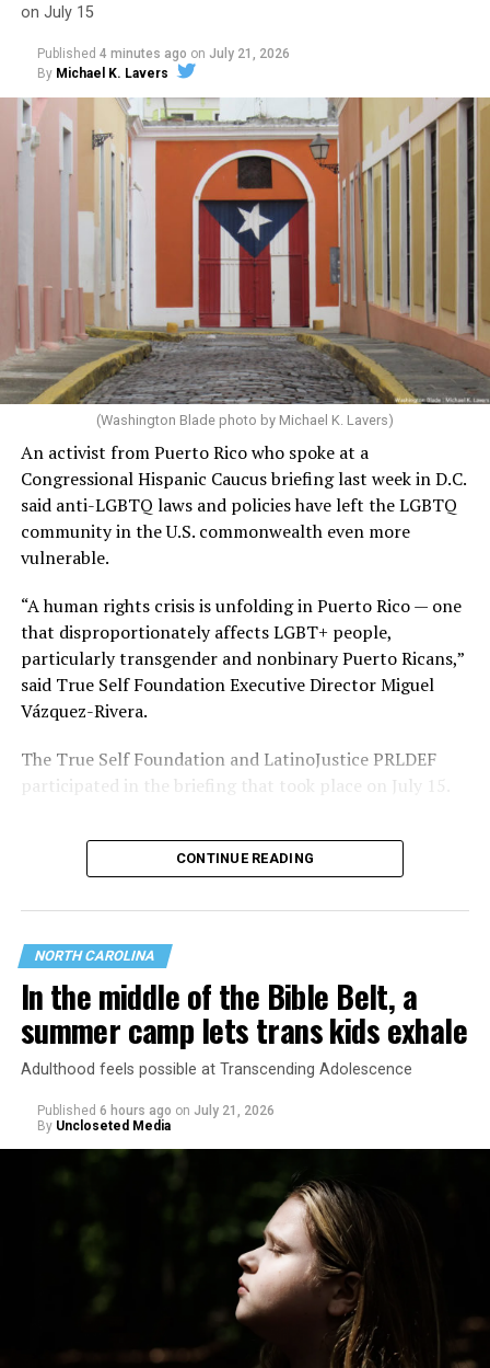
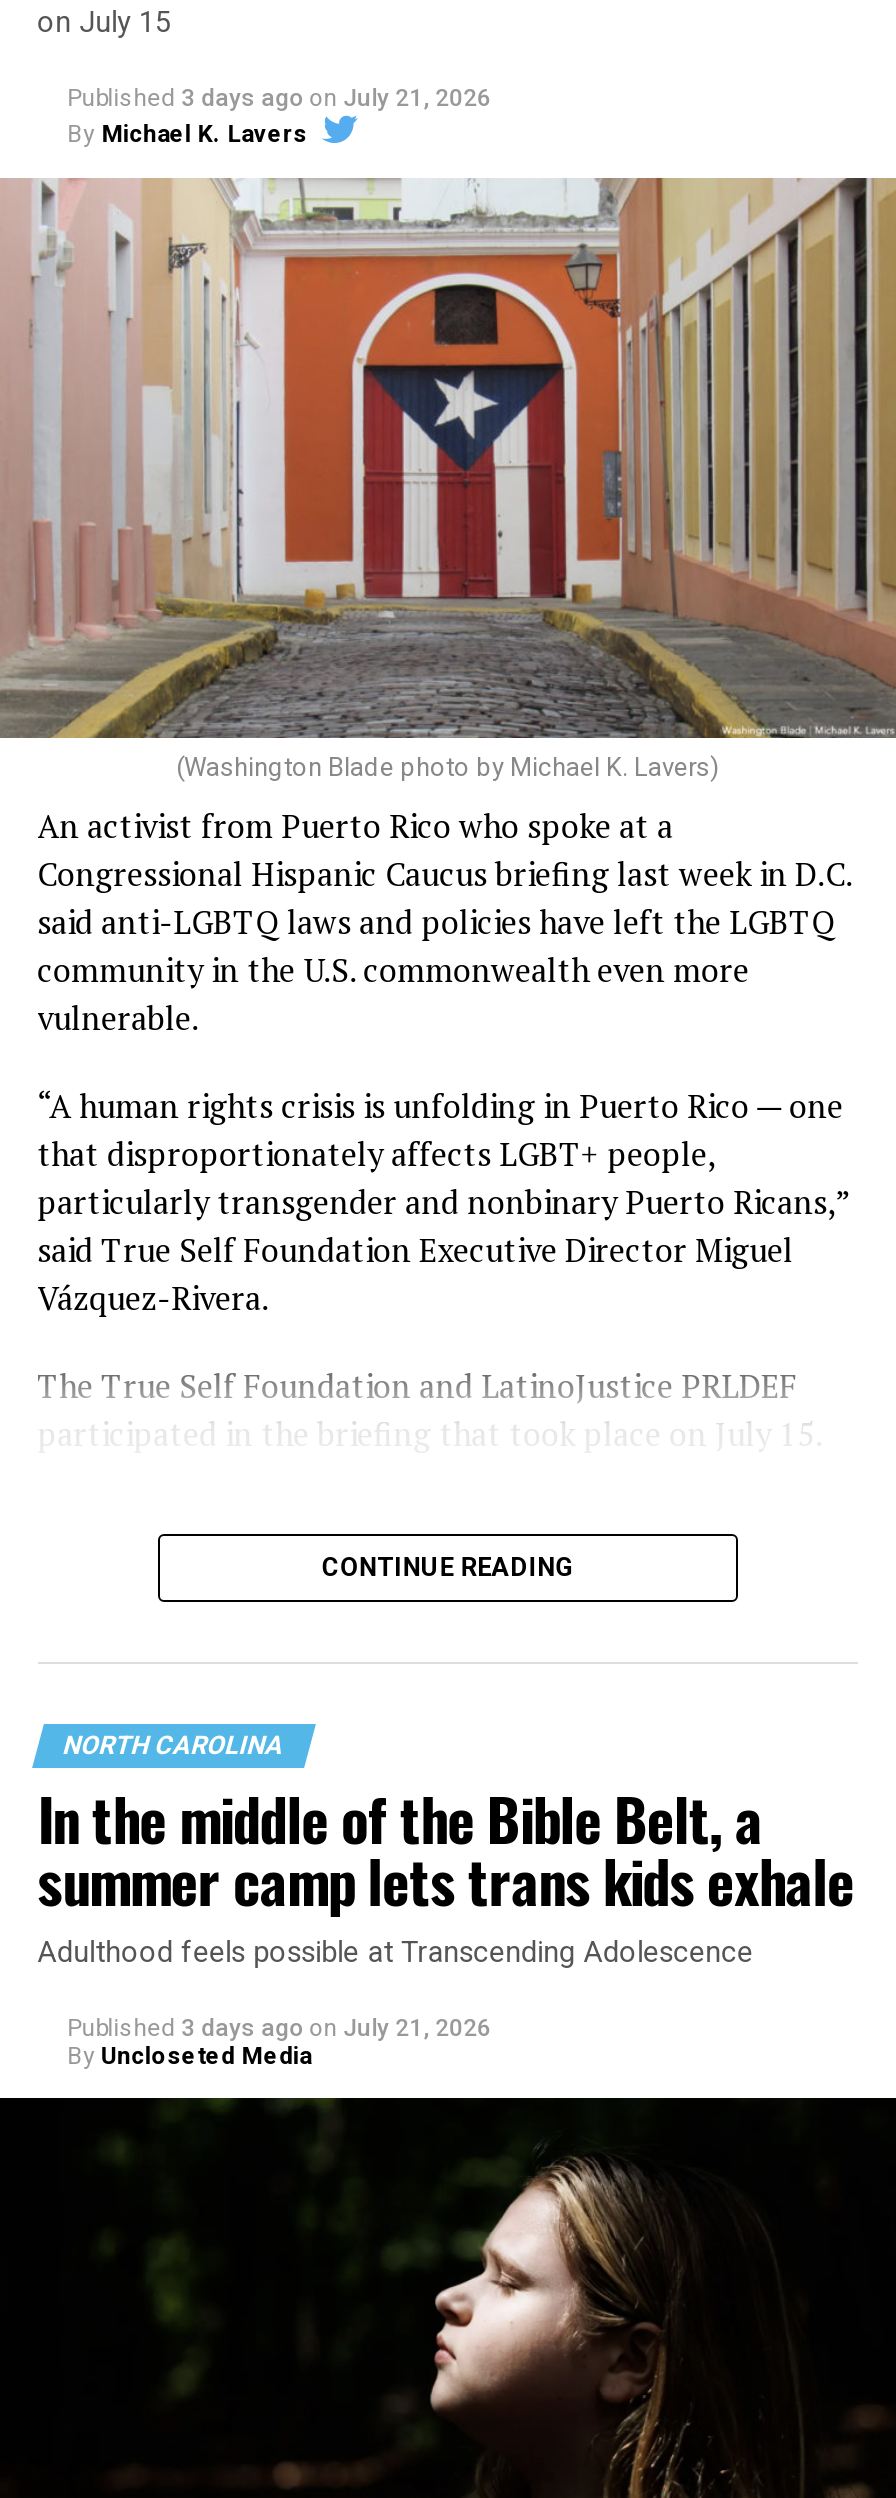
- Published 4 minutes ago on July 21, 2026
+ Published 3 days ago on July 21, 2026

- Published 6 hours ago on July 21, 2026
+ Published 3 days ago on July 21, 2026
